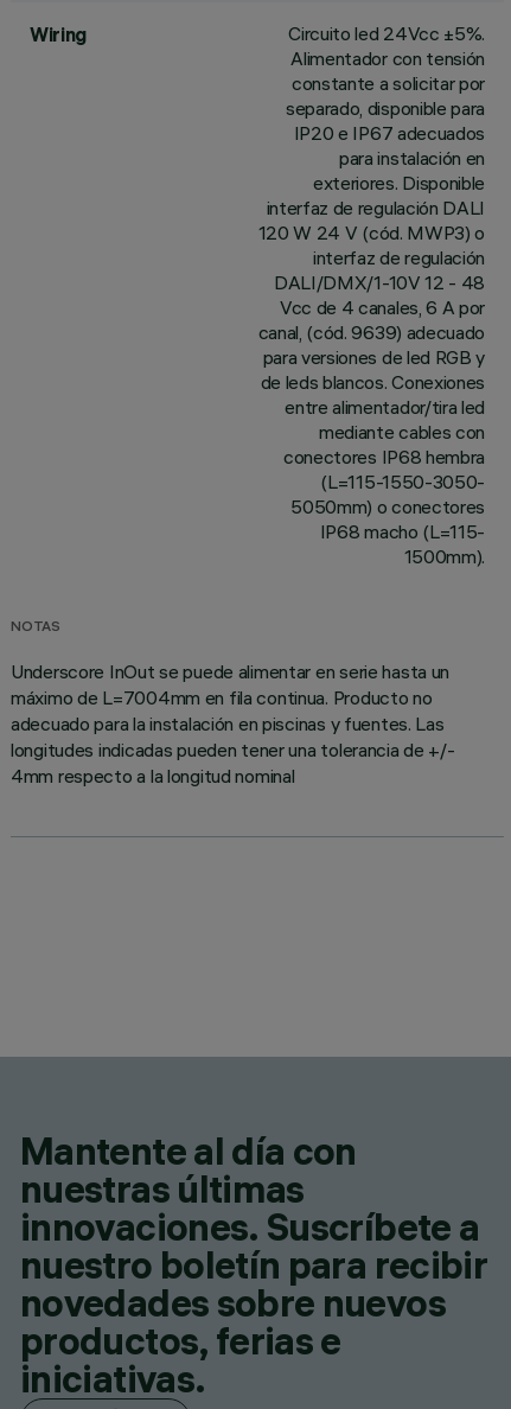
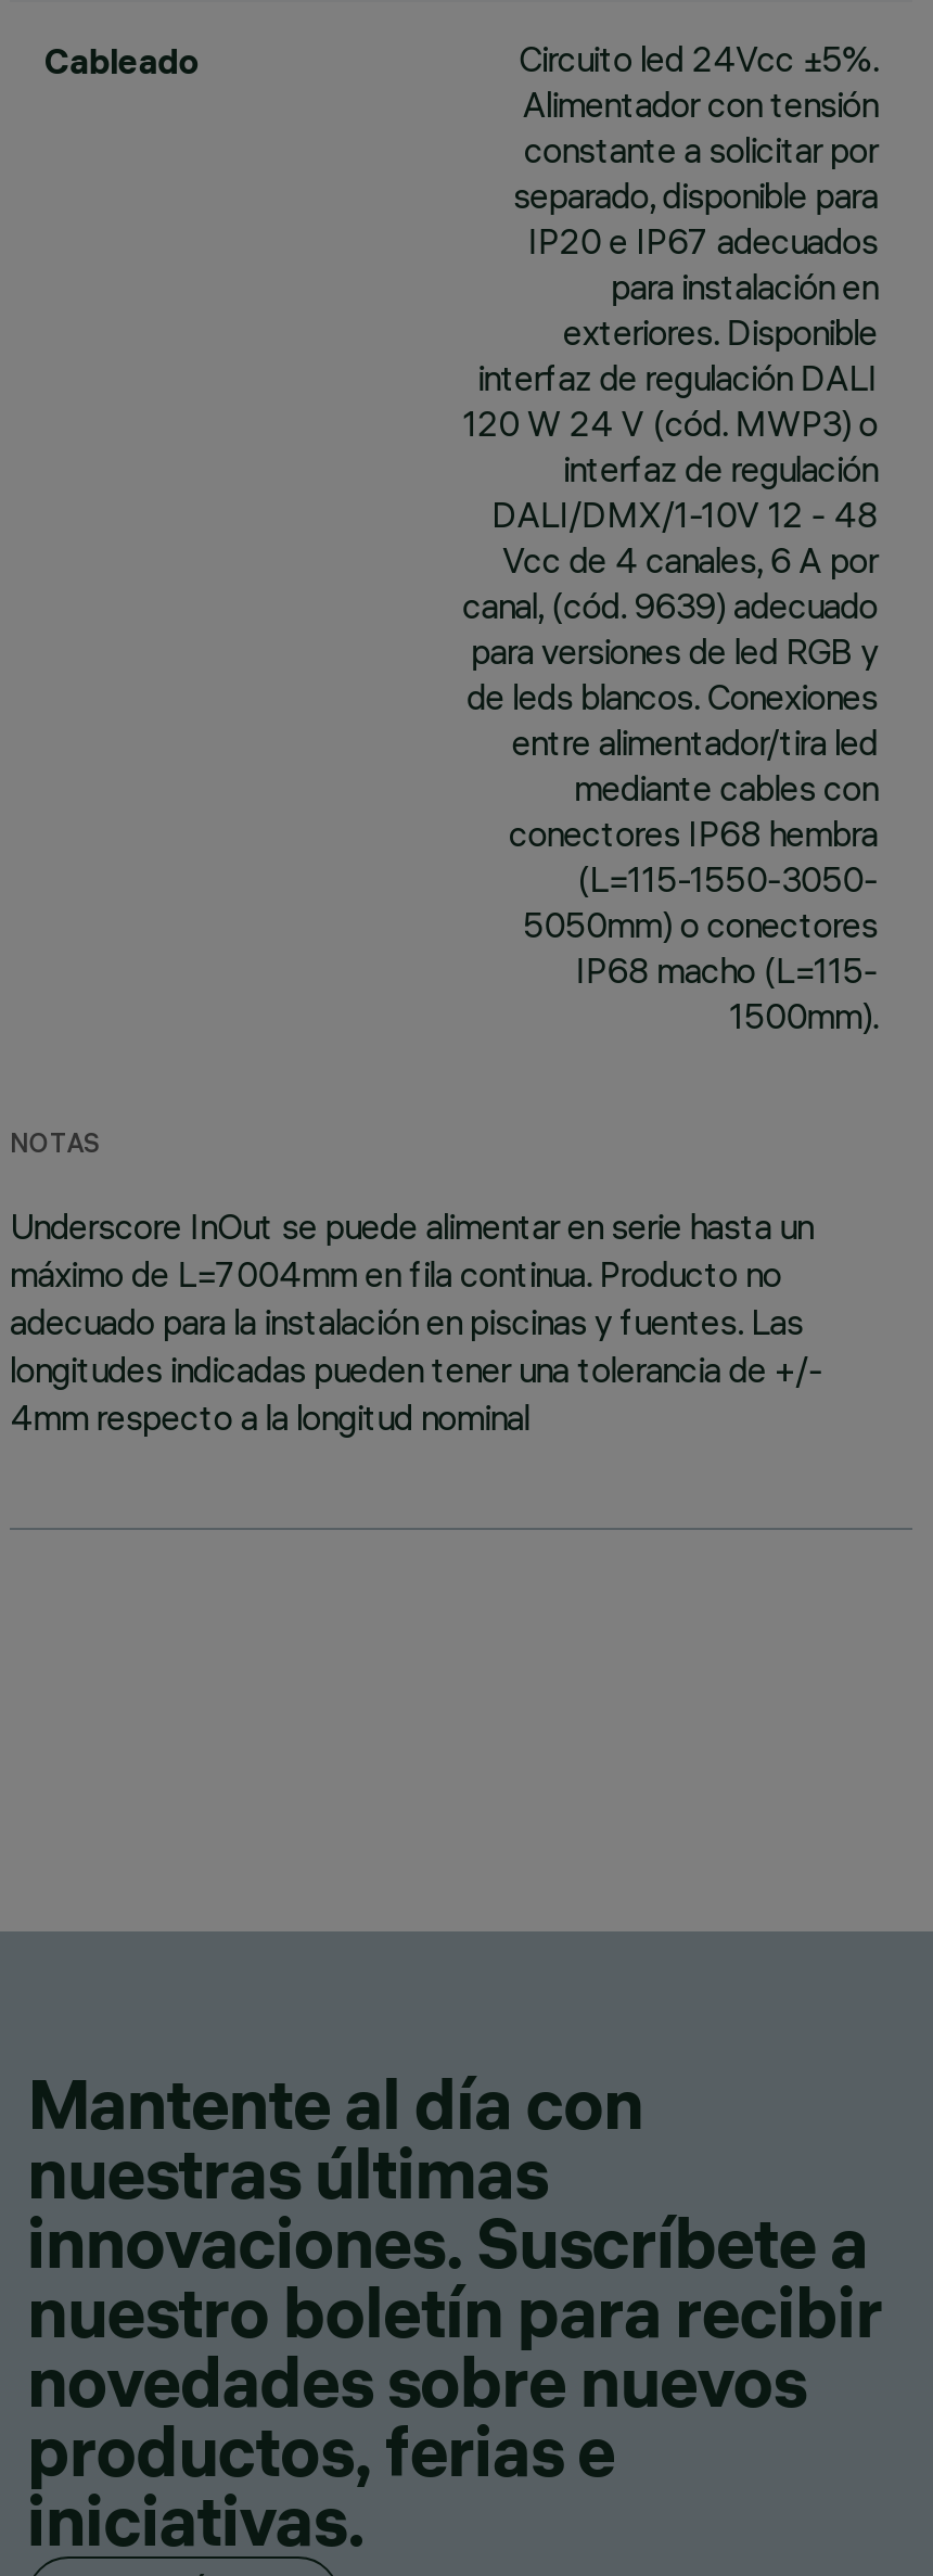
- Wiring
+ Cableado
